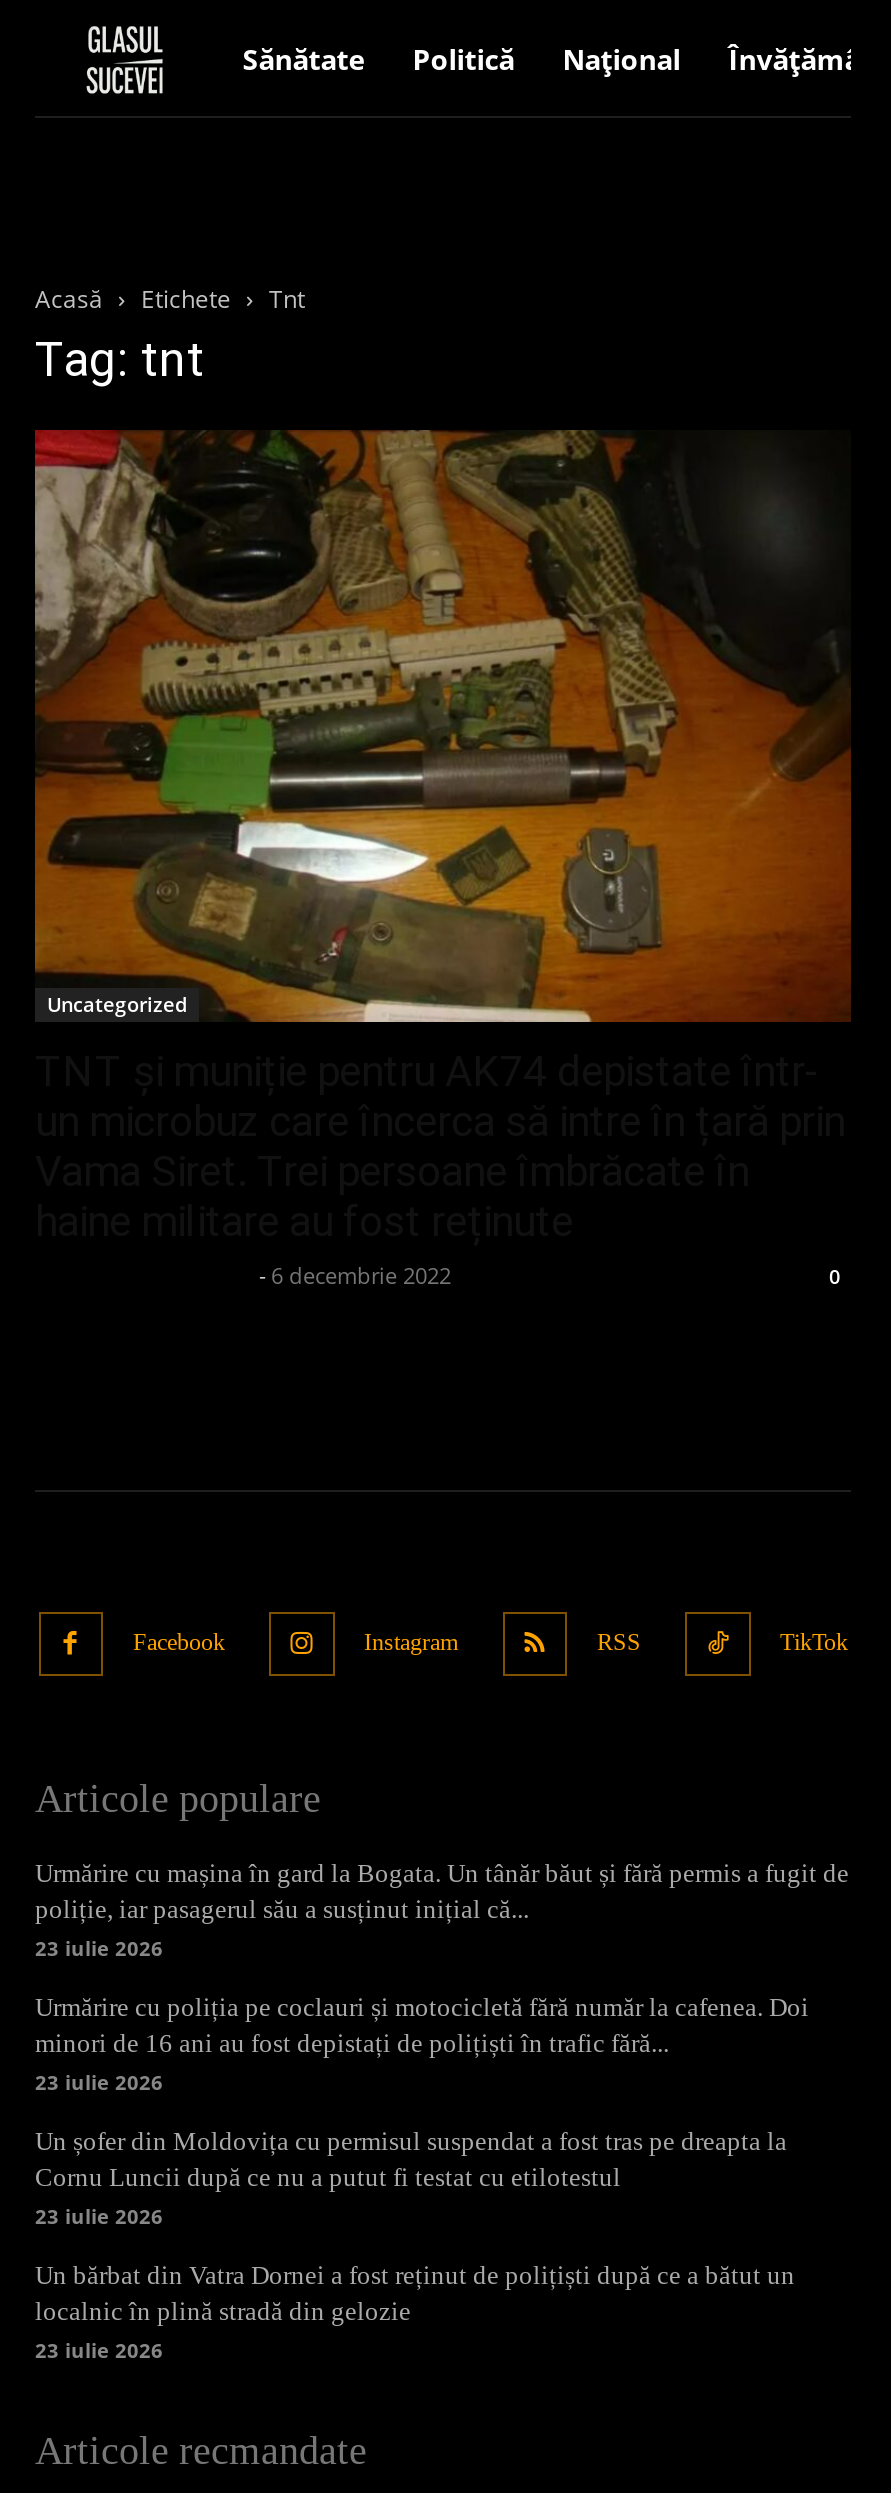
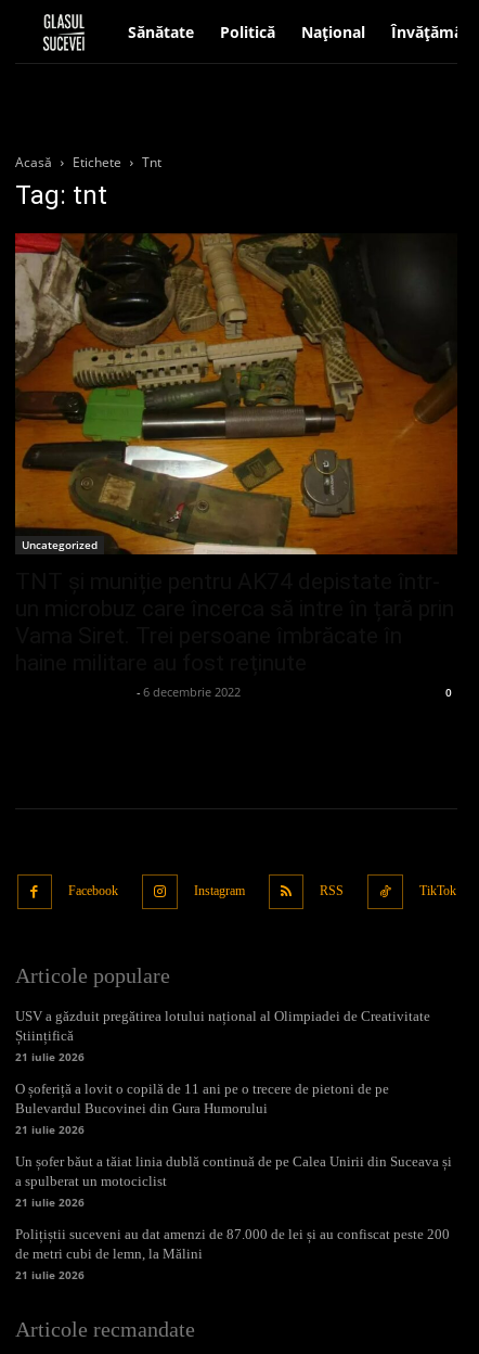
- Urmărire cu mașina în gard la Bogata. Un tânăr băut și fără permis a fugit de
- poliție, iar pasagerul său a susținut inițial că...
- 23 iulie 2026
+ USV a găzduit pregătirea lotului național al Olimpiadei de Creativitate
+ Științifică
+ 21 iulie 2026

- Urmărire cu poliția pe coclauri și motocicletă fără număr la cafenea. Doi
- minori de 16 ani au fost depistați de polițiști în trafic fără...
- 23 iulie 2026
+ O șoferiță a lovit o copilă de 11 ani pe o trecere de pietoni de pe
+ Bulevardul Bucovinei din Gura Humorului
+ 21 iulie 2026

- Un șofer din Moldovița cu permisul suspendat a fost tras pe dreapta la
- Cornu Luncii după ce nu a putut fi testat cu etilotestul
- 23 iulie 2026
+ Un șofer băut a tăiat linia dublă continuă de pe Calea Unirii din Suceava și
+ a spulberat un motociclist
+ 21 iulie 2026

- Un bărbat din Vatra Dornei a fost reținut de polițiști după ce a bătut un
- localnic în plină stradă din gelozie
- 23 iulie 2026
+ Polițiștii suceveni au dat amenzi de 87.000 de lei și au confiscat peste 200
+ de metri cubi de lemn, la Mălini
+ 21 iulie 2026
